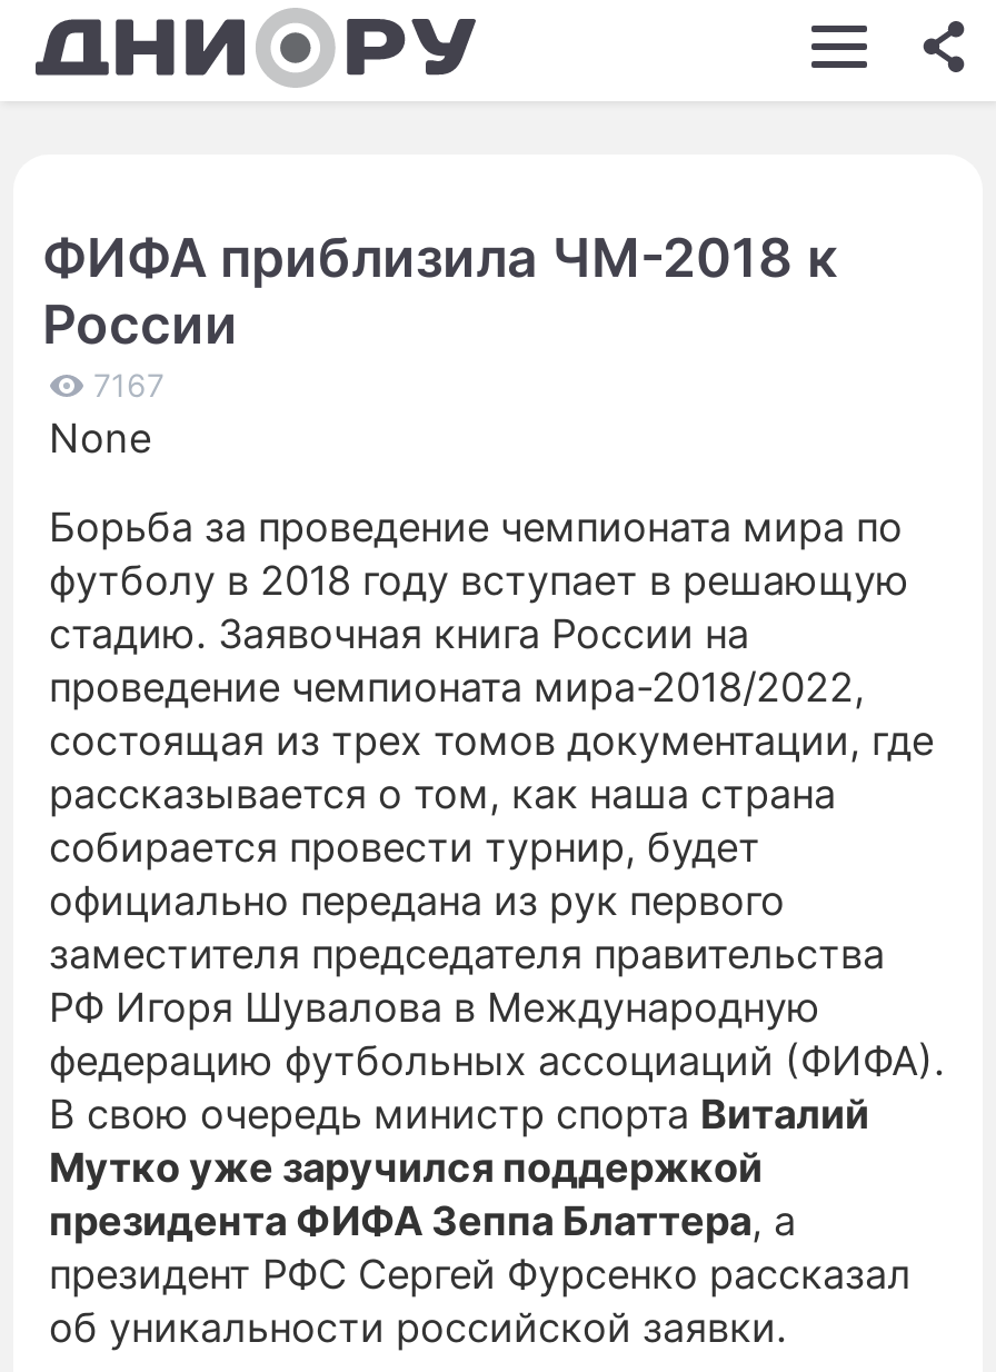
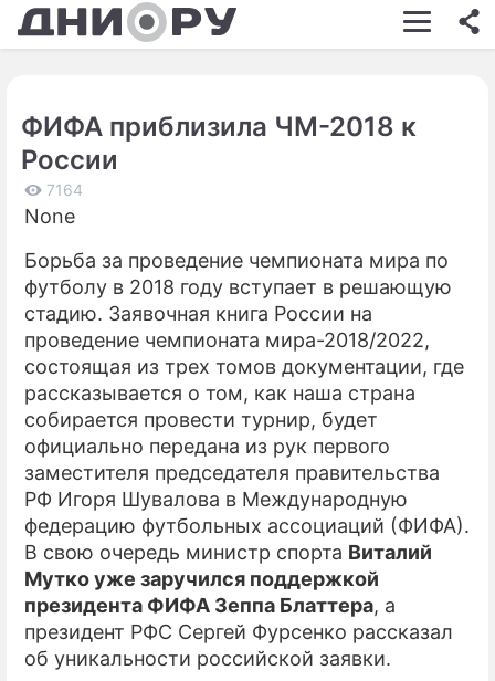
- 7167
+ 7164
